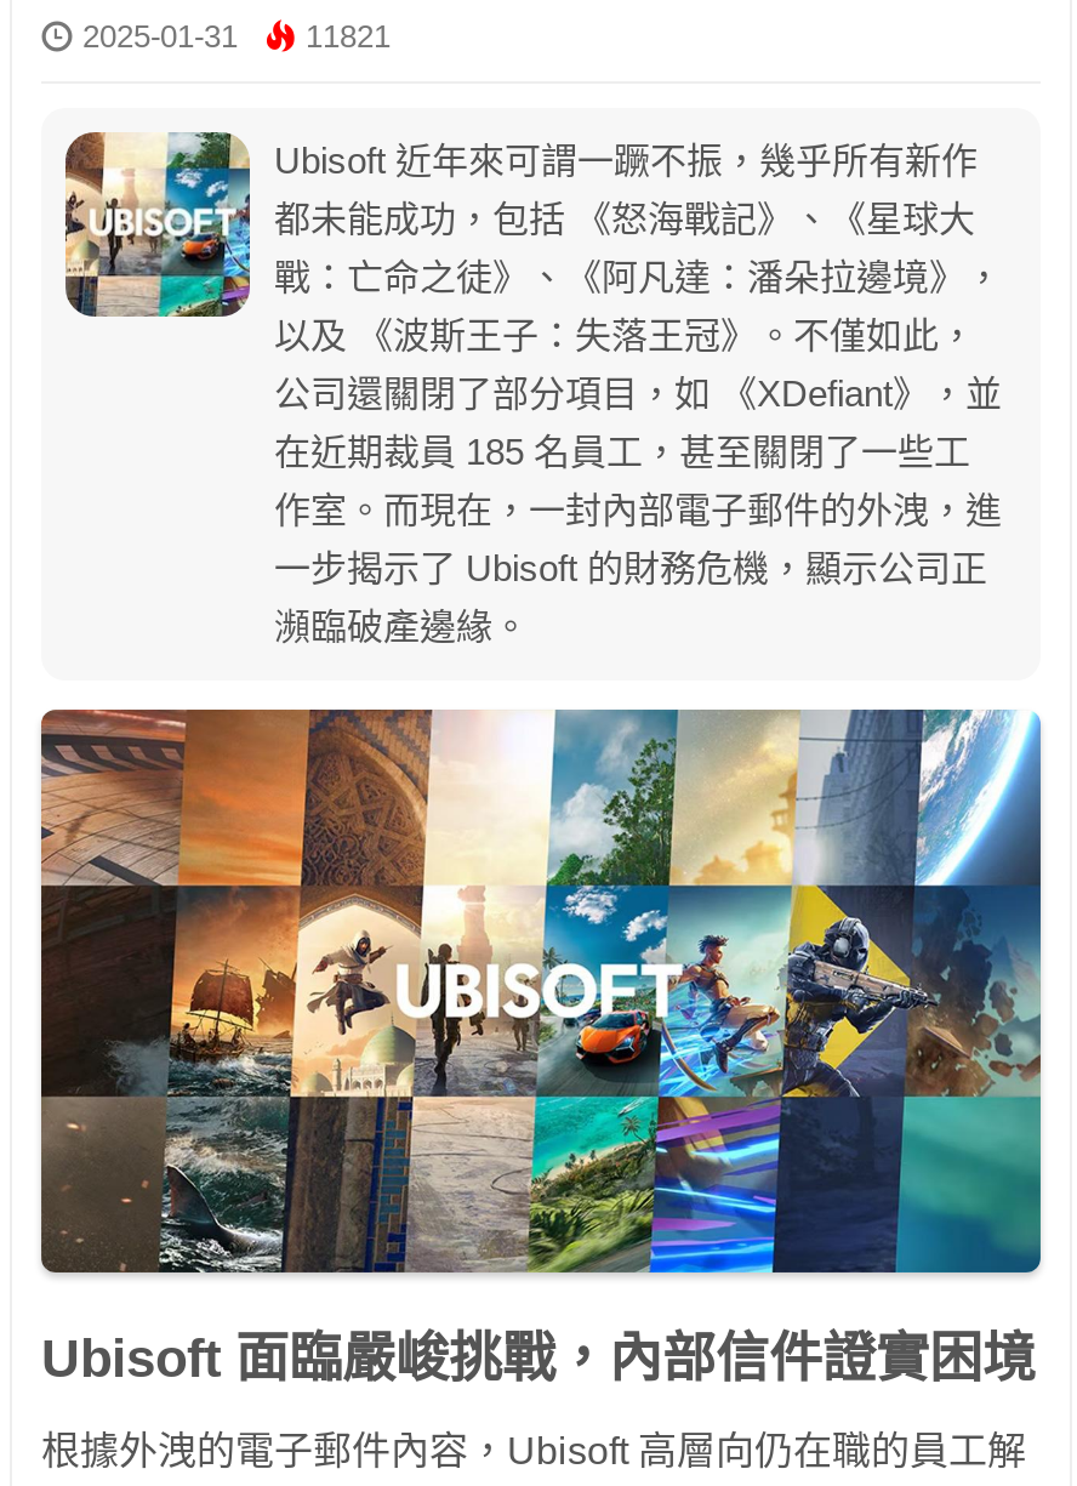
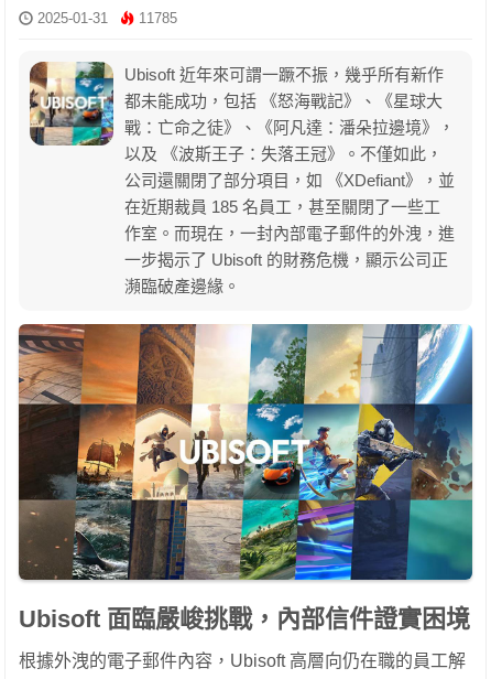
- 2025-01-31 11821
+ 2025-01-31 11785
